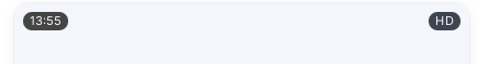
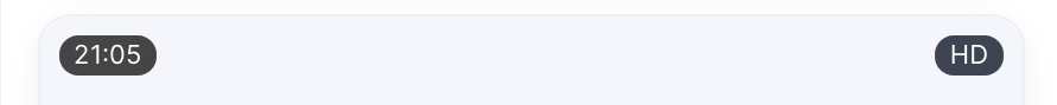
- 13:55
+ 21:05
